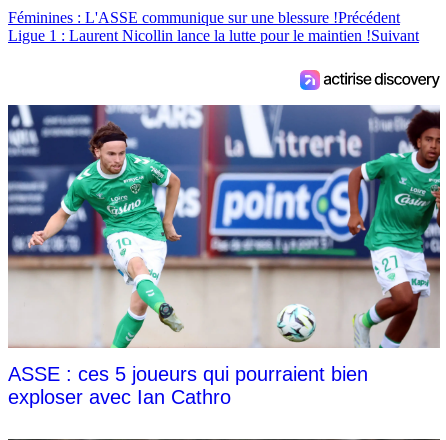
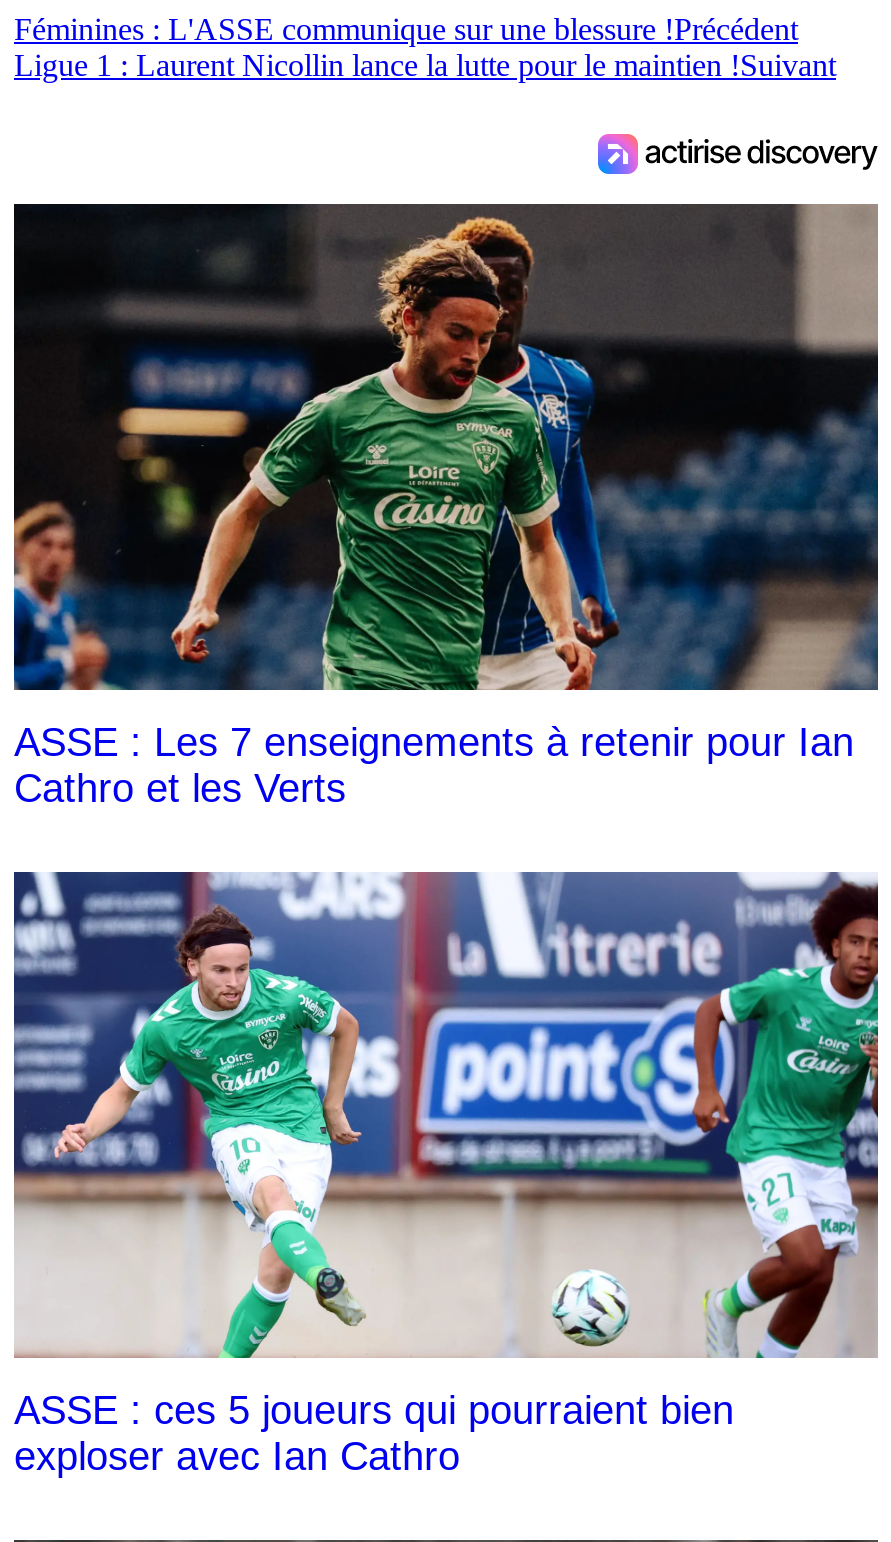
+ [image]
+ ASSE : Les 7 enseignements à retenir pour Ian
+ Cathro et les Verts
